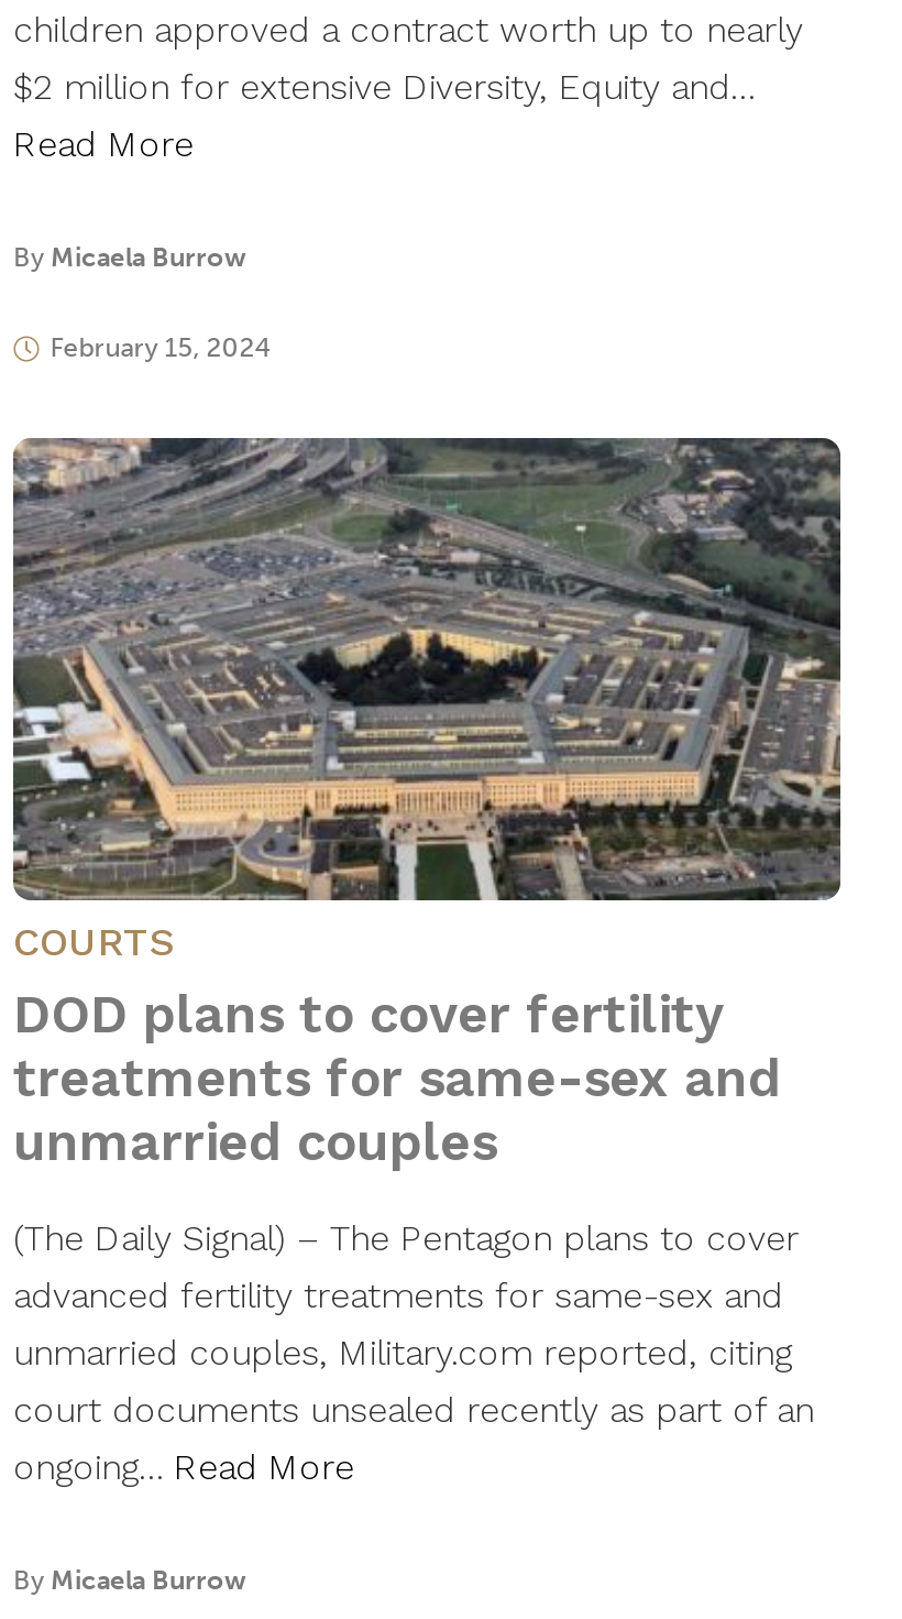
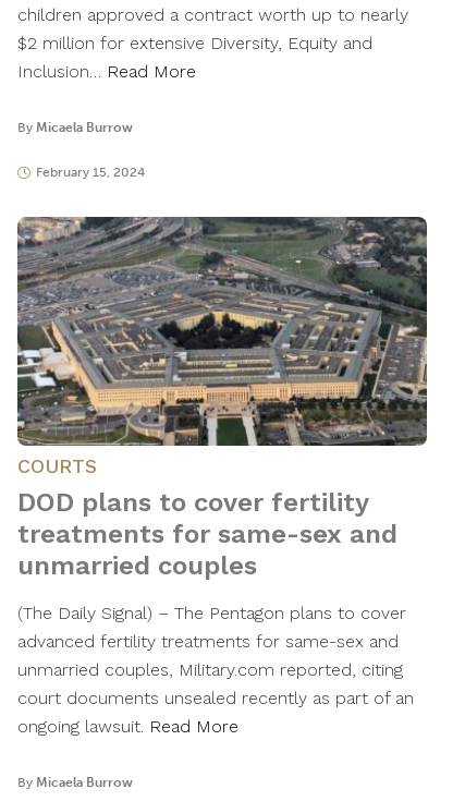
- $2 million for extensive Diversity, Equity and…
- Read More
+ $2 million for extensive Diversity, Equity and
+ Inclusion… Read More

- ongoing… Read More
+ ongoing lawsuit. Read More
